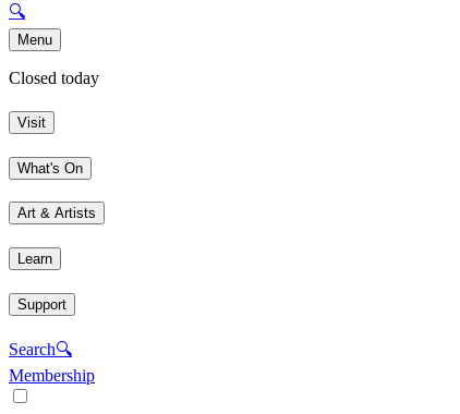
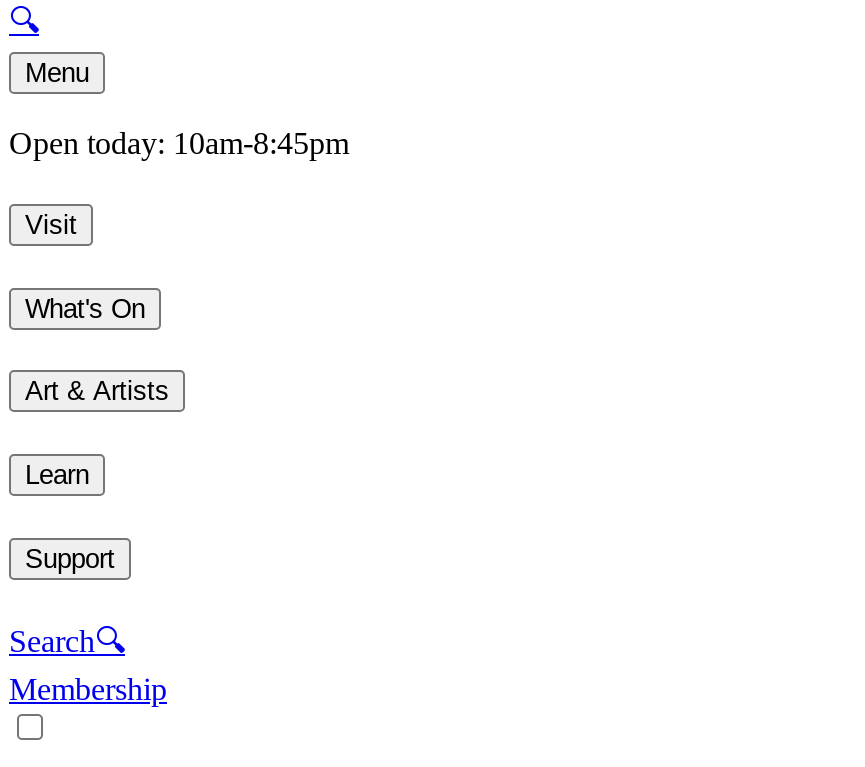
- Closed today
+ Open today: 10am-8:45pm
